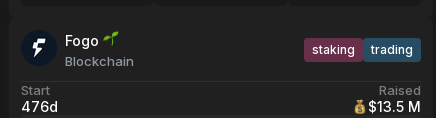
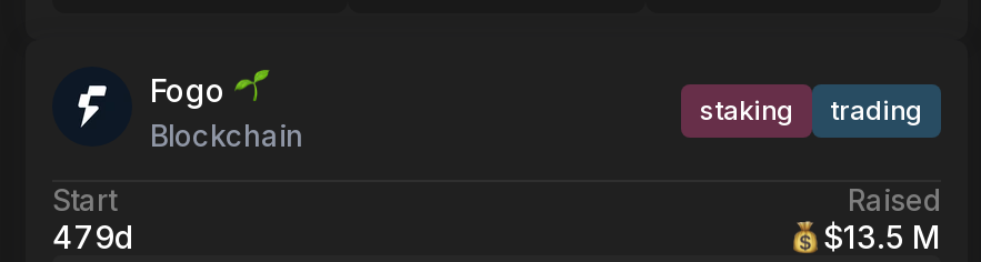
- 476d
+ 479d
